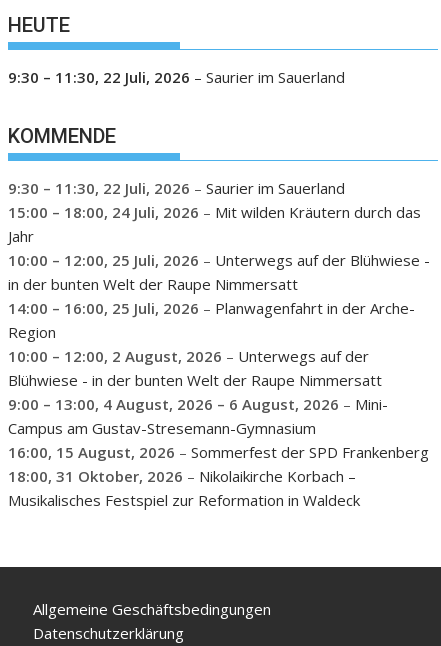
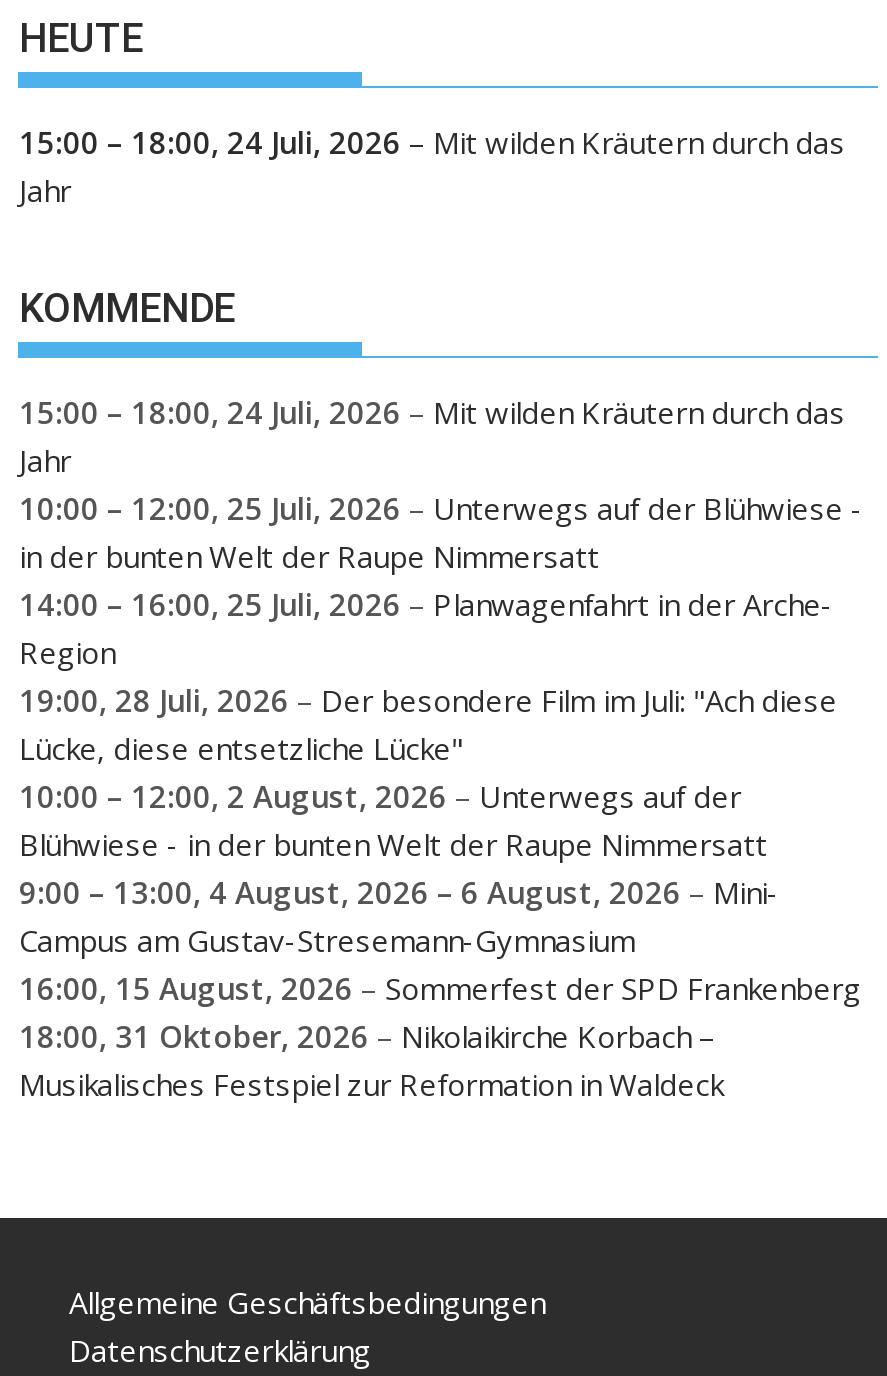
- 9:30 – 11:30, 22 Juli, 2026 – Saurier im Sauerland
+ 15:00 – 18:00, 24 Juli, 2026 – Mit wilden Kräutern durch das
+ Jahr

- 9:30 – 11:30, 22 Juli, 2026 – Saurier im Sauerland

+ 19:00, 28 Juli, 2026 – Der besondere Film im Juli: "Ach diese
+ Lücke, diese entsetzliche Lücke"
